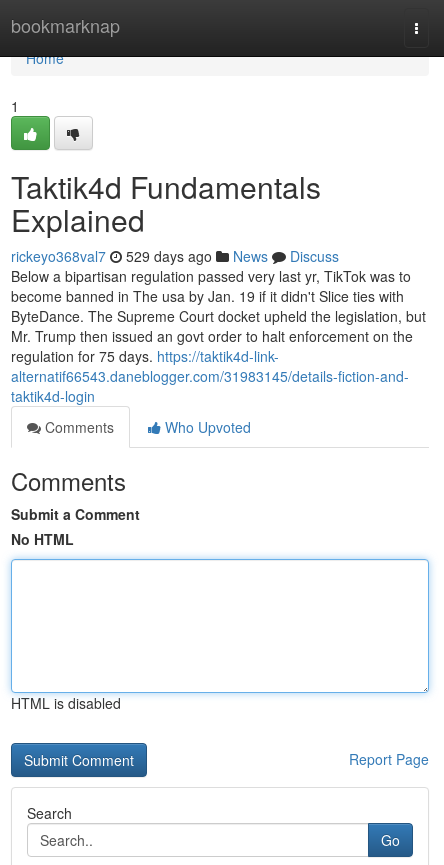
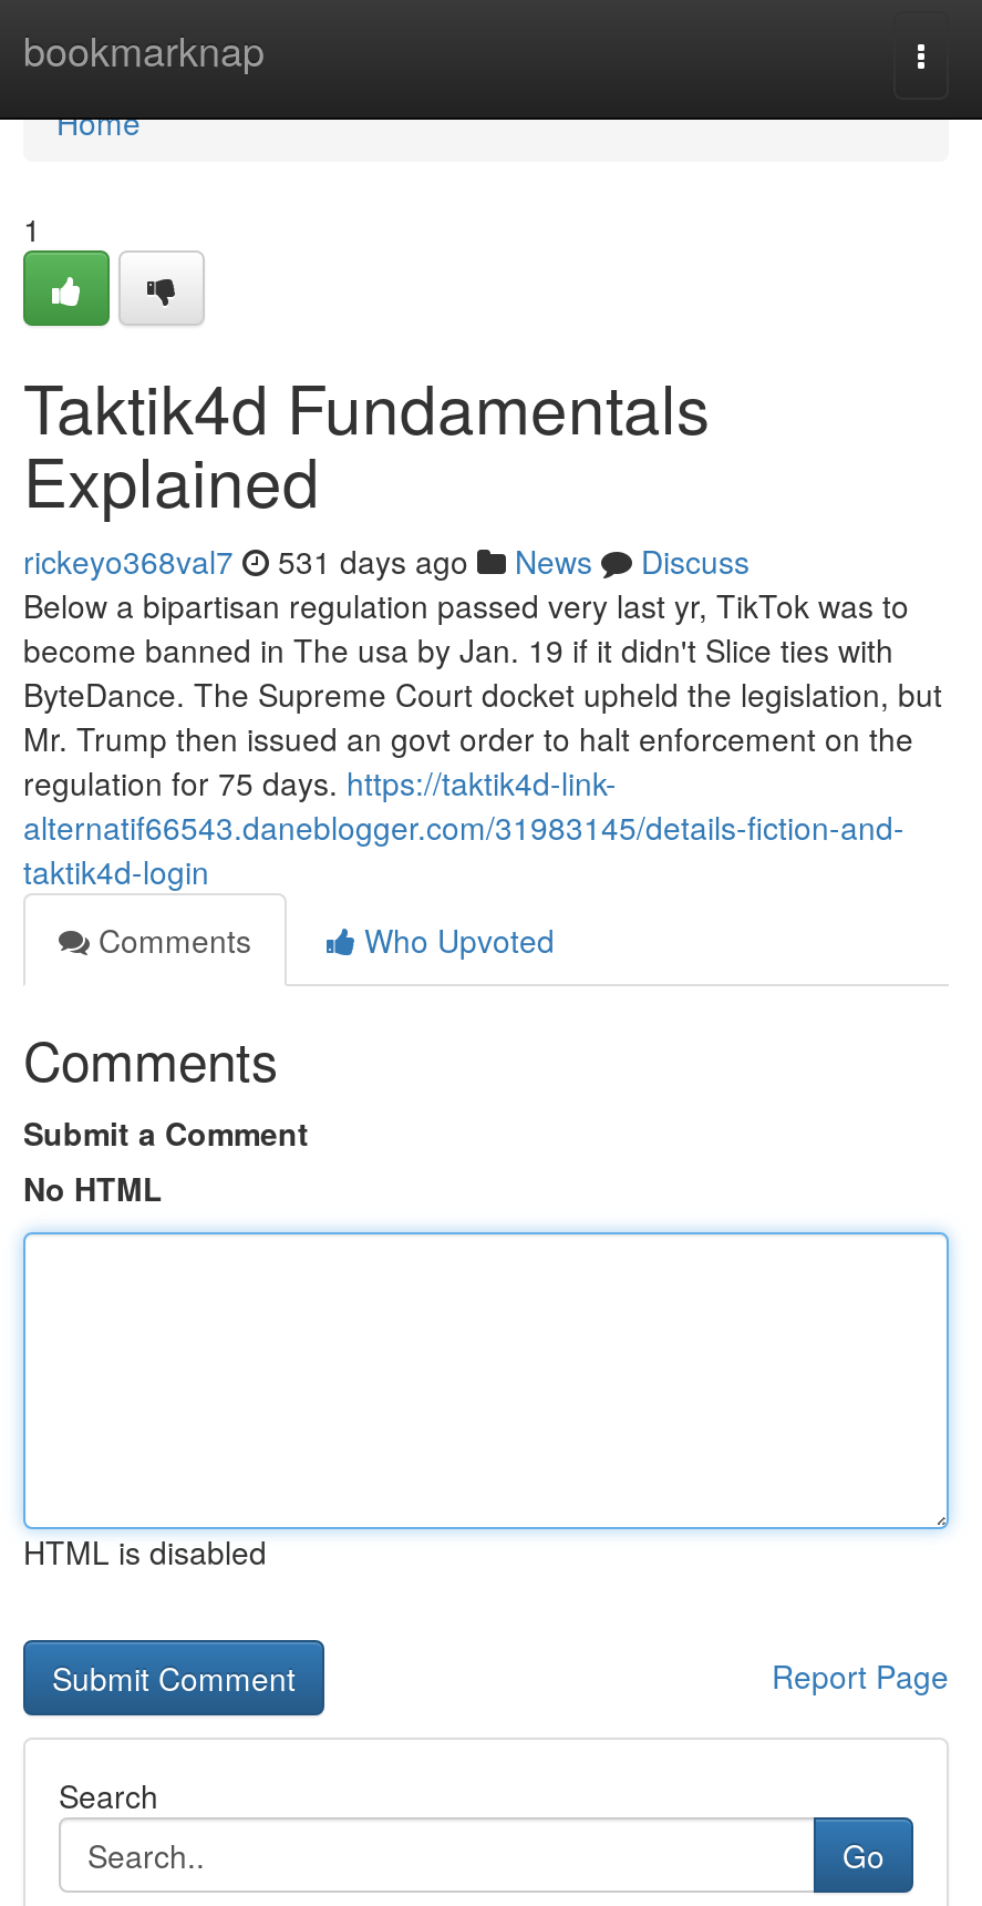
- rickeyo368val7 529 days ago News Discuss
+ rickeyo368val7 531 days ago News Discuss
